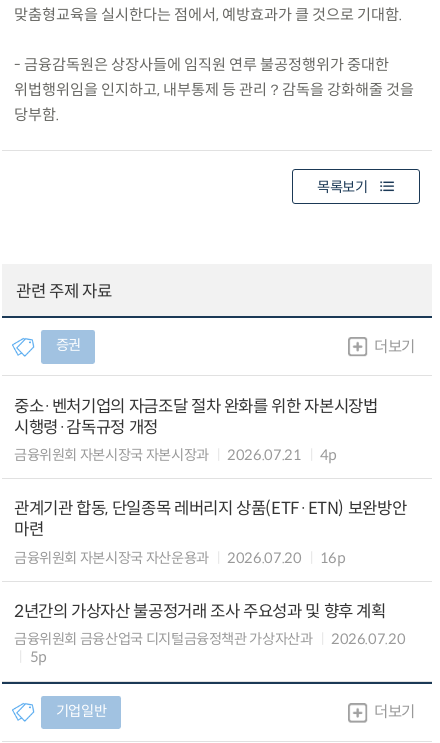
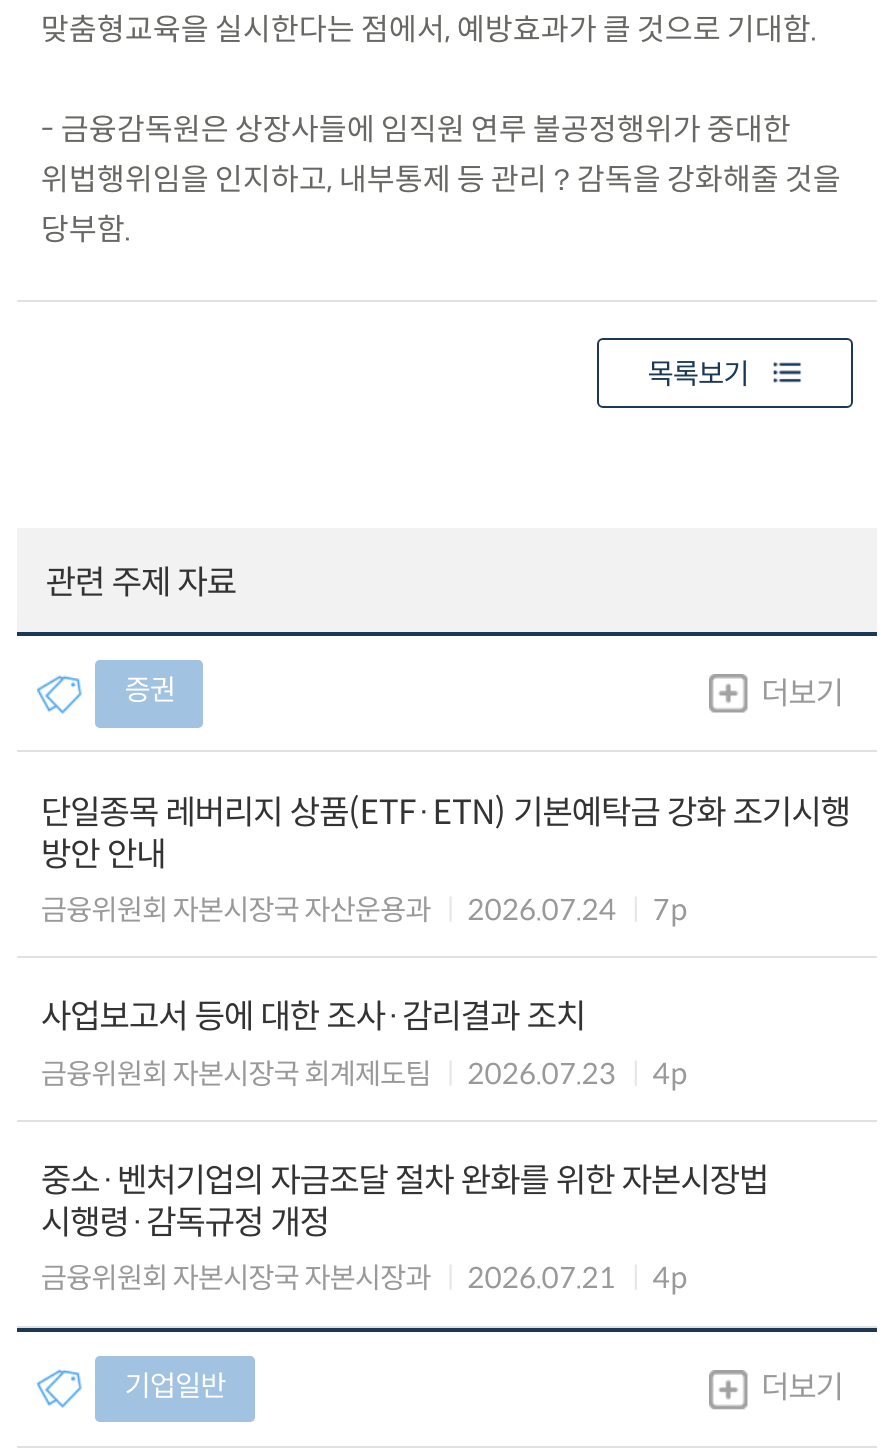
+ 단일종목 레버리지 상품(ETF·ETN) 기본예탁금 강화 조기시행
+ 방안 안내
+ 2026.07.24
+ 7p
+ 사업보고서 등에 대한 조사·감리결과 조치
+ 금융위원회 자본시장국 회계제도팀
+ 2026.07.23
+ 4p

moved down: 중소·벤처기업의 자금조달 절차 완화를 위한 자본시장법 | 시행령·감독규정 개정 | 금융위원회 자본시장국 자본시장과 | 2026.07.21 | 4p

- 관계기관 합동, 단일종목 레버리지 상품(ETF·ETN) 보완방안
- 마련
- 2026.07.20
- 16p
- 2년간의 가상자산 불공정거래 조사 주요성과 및 향후 계획
- 금융위원회 금융산업국 디지털금융정책관 가상자산과
- 2026.07.20
- 5p

moved up: 금융위원회 자본시장국 자산운용과
